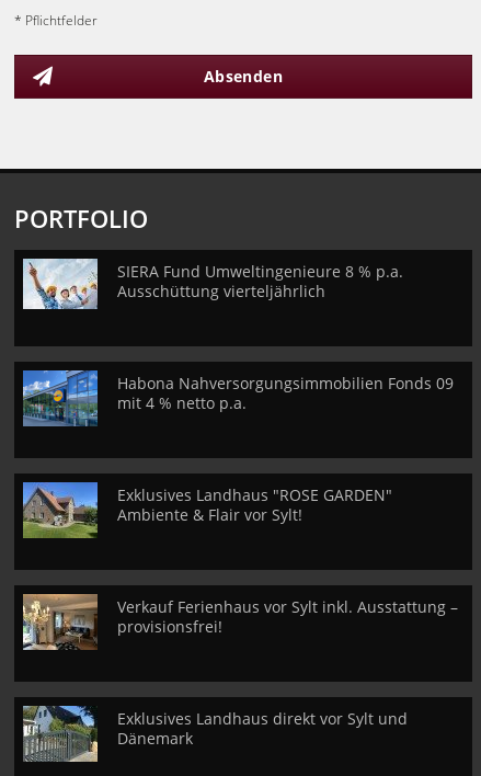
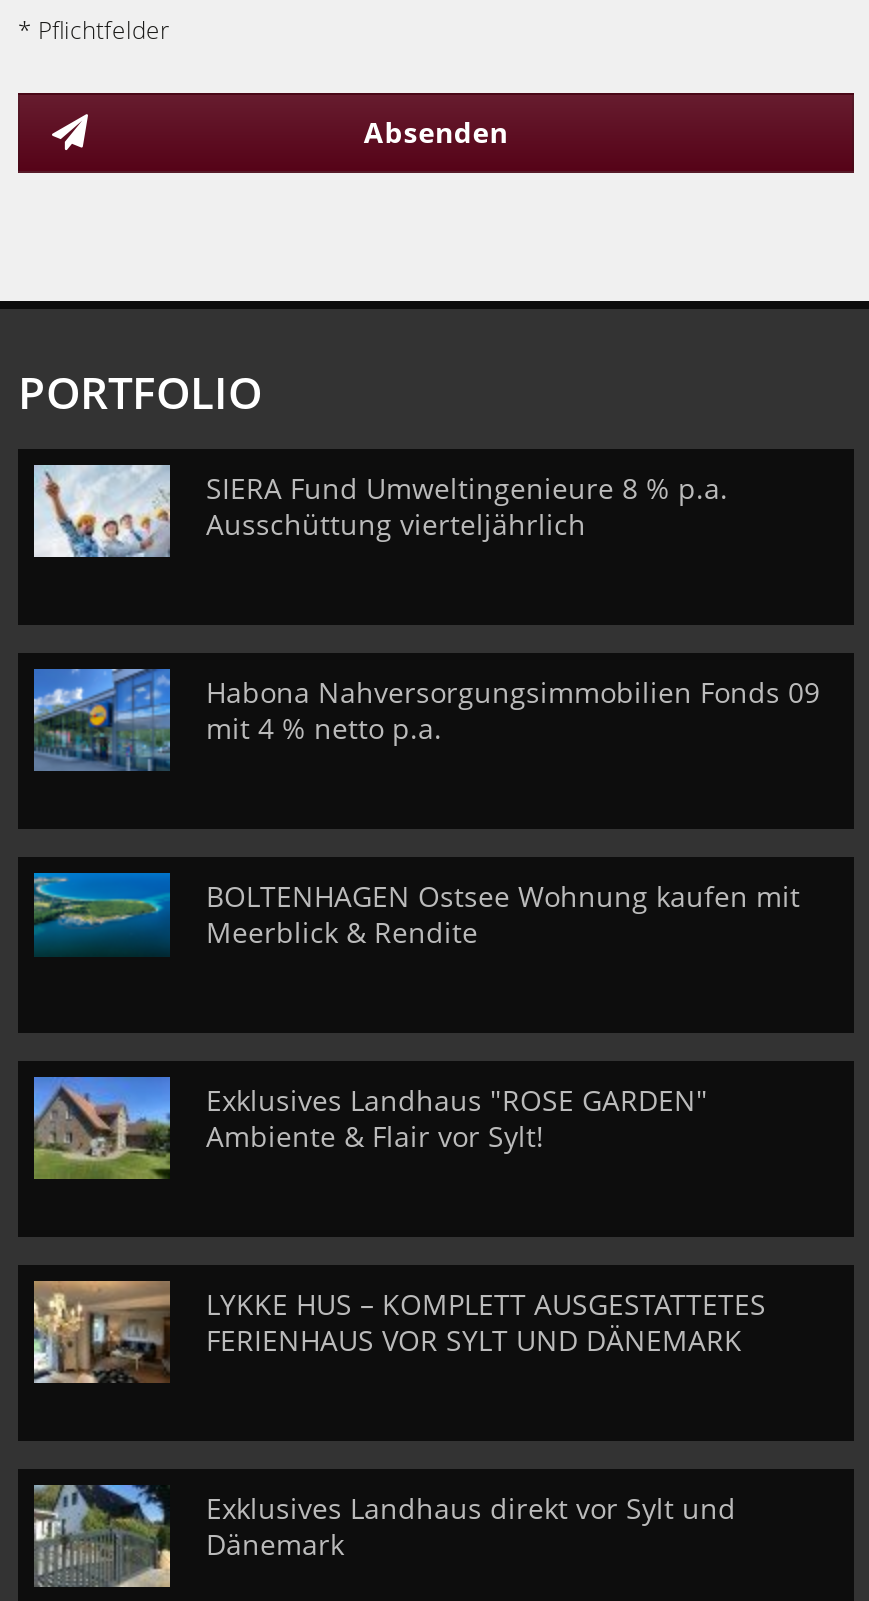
+ [image]
+ BOLTENHAGEN Ostsee Wohnung kaufen mit
+ Meerblick & Rendite

- Verkauf Ferienhaus vor Sylt inkl. Ausstattung –
- provisionsfrei!
+ LYKKE HUS – KOMPLETT AUSGESTATTETES
+ FERIENHAUS VOR SYLT UND DÄNEMARK
